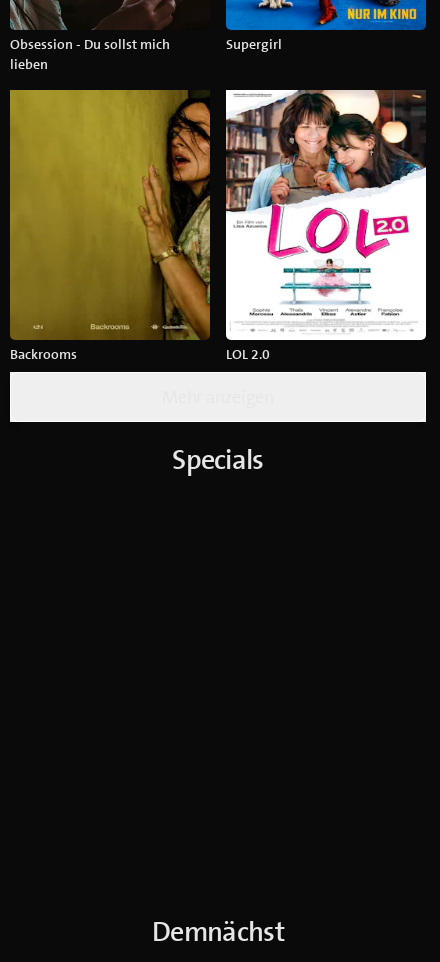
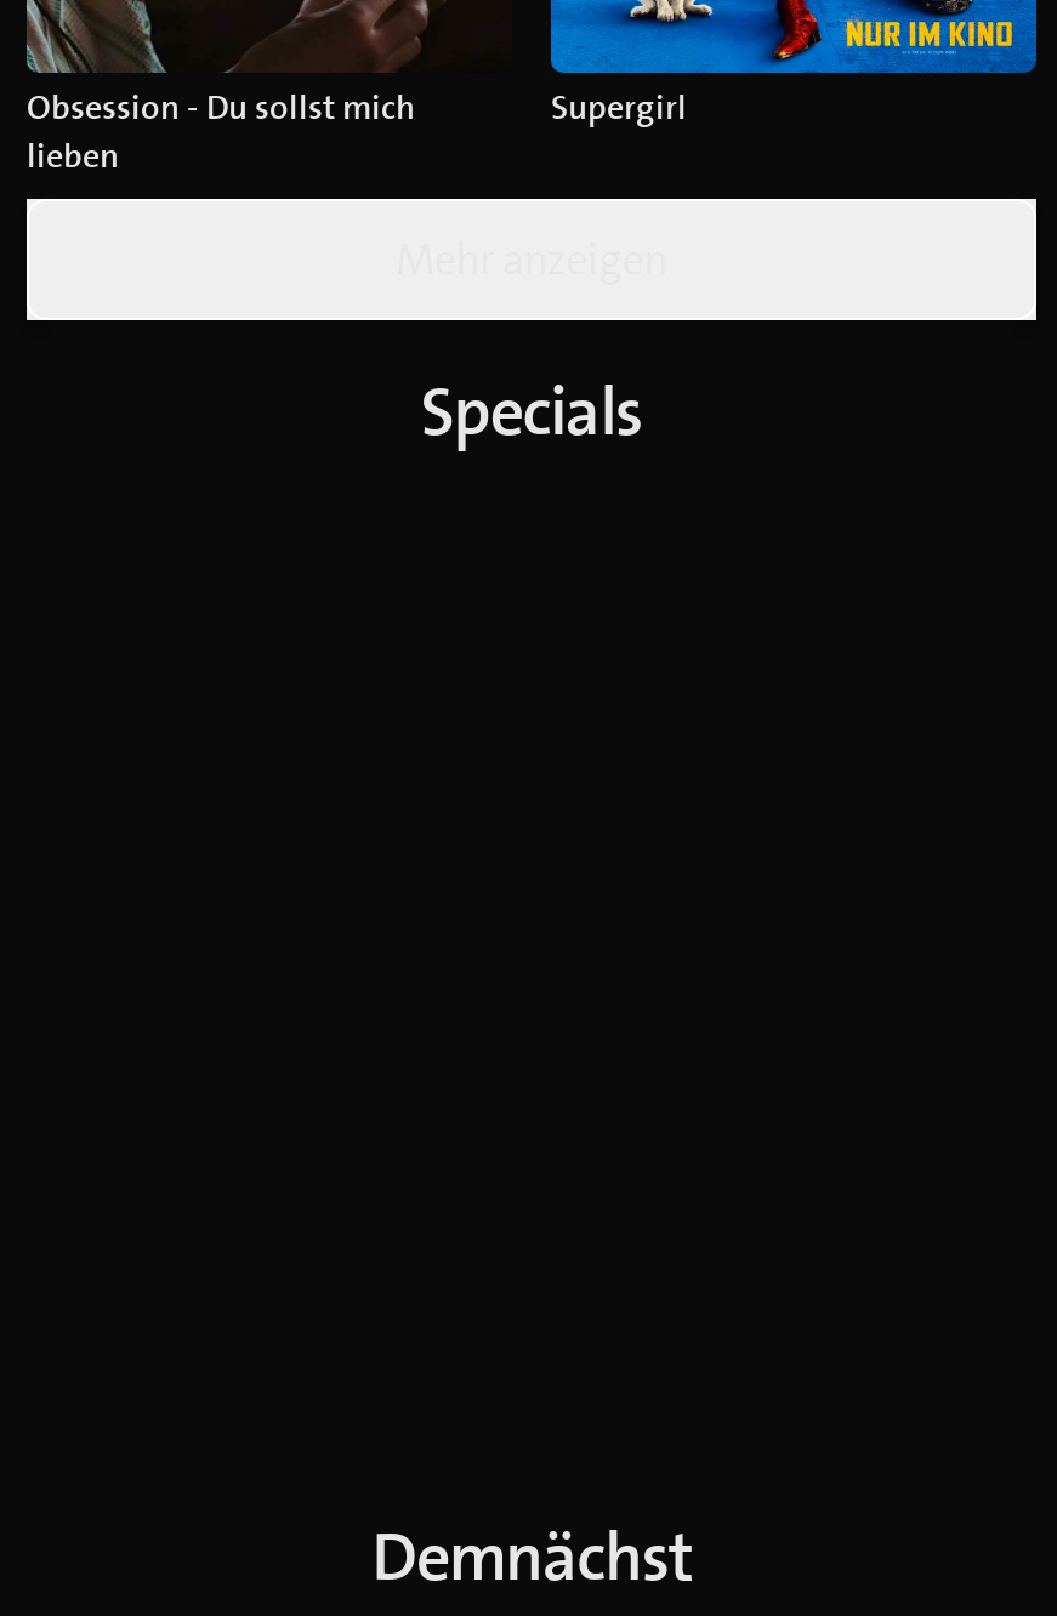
- [image]
- Backrooms
- LOL 2.0

- [image]
